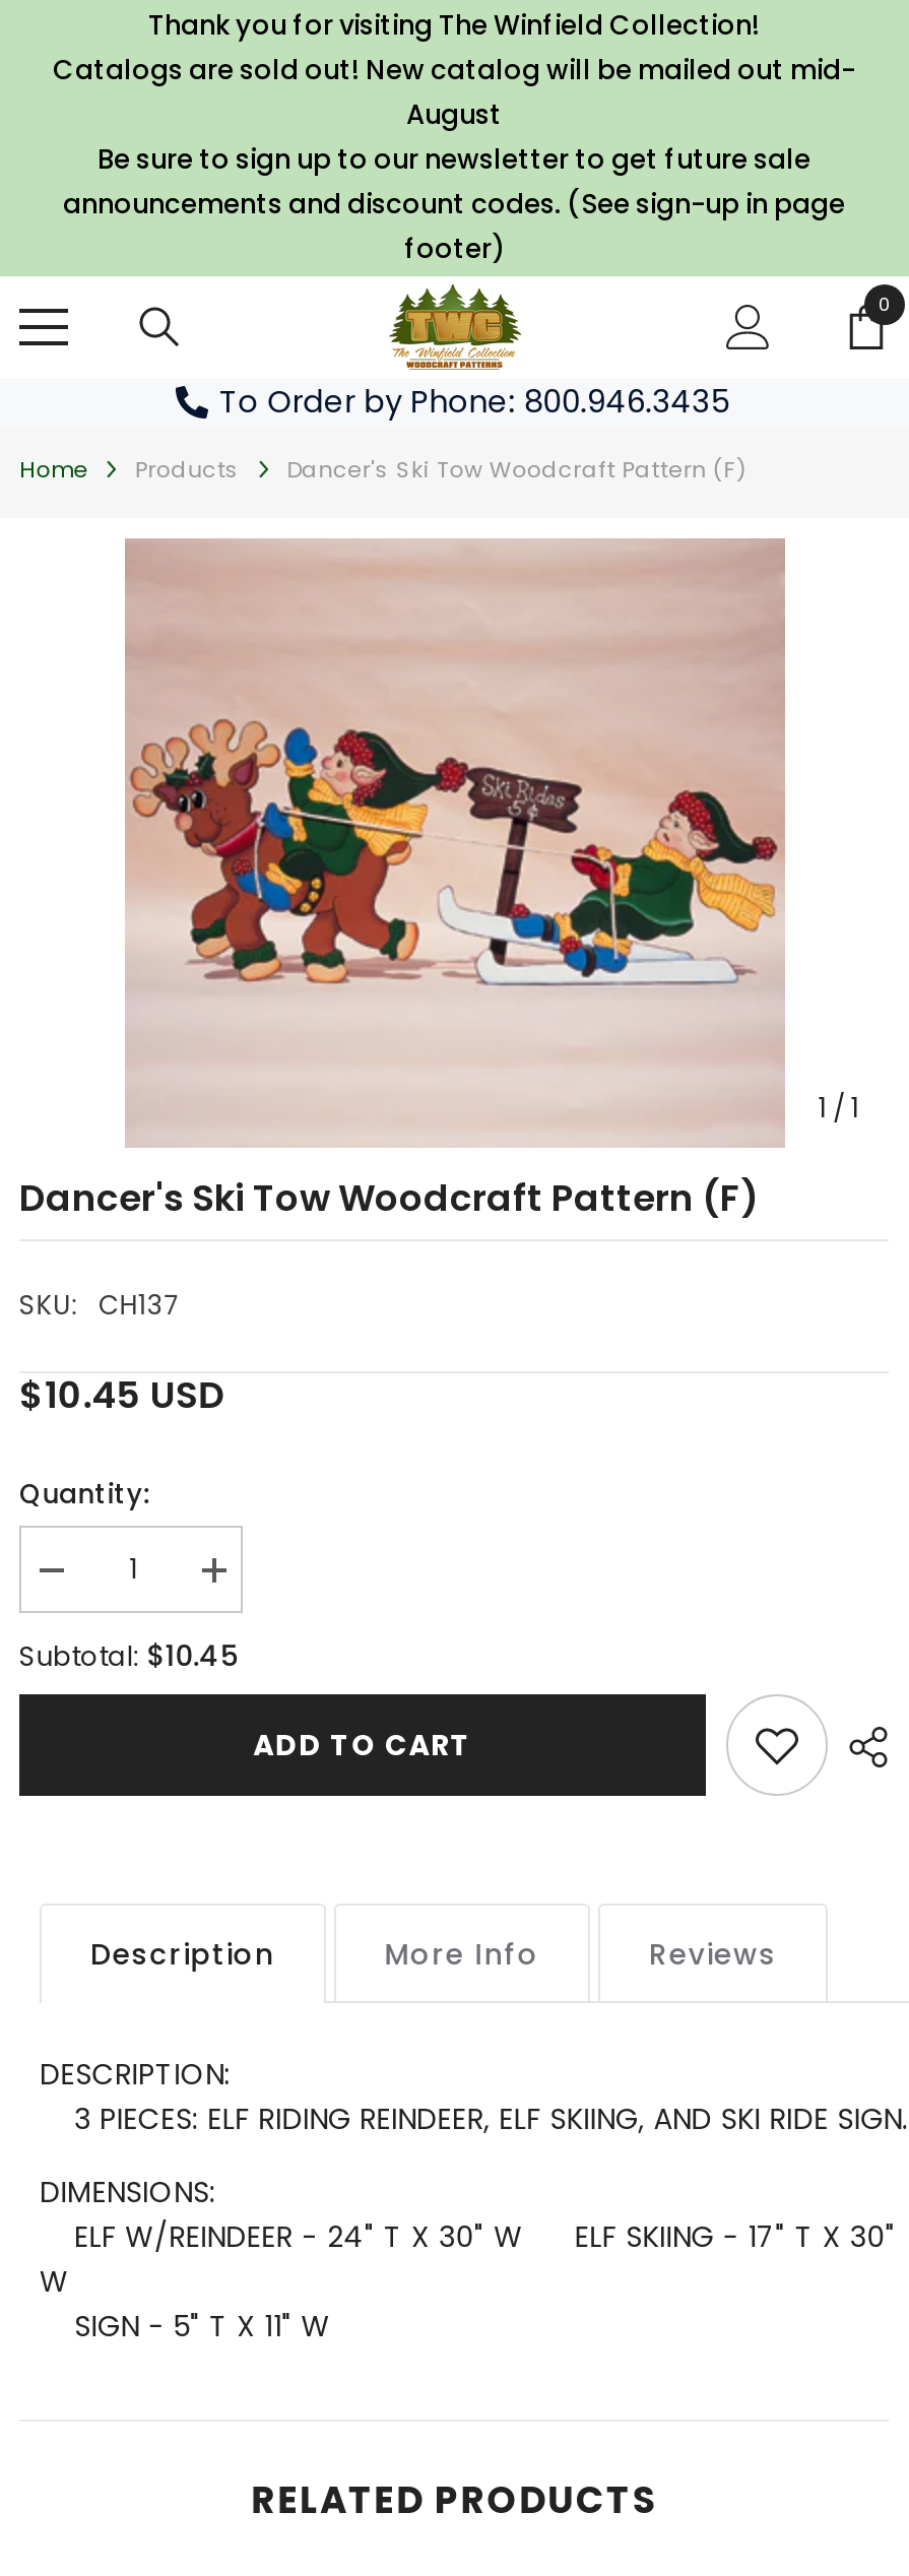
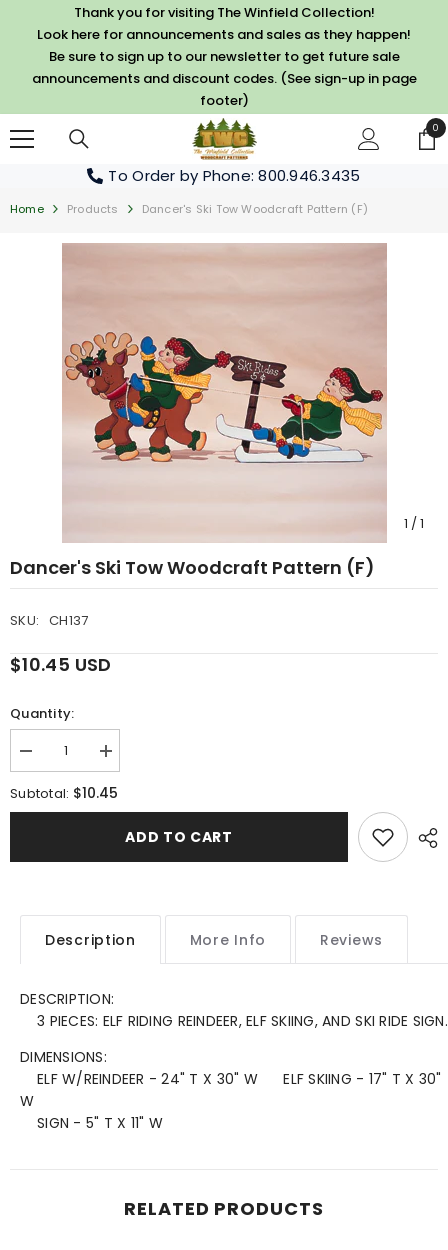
- Catalogs are sold out! New catalog will be mailed out mid-
- August
+ Look here for announcements and sales as they happen!
